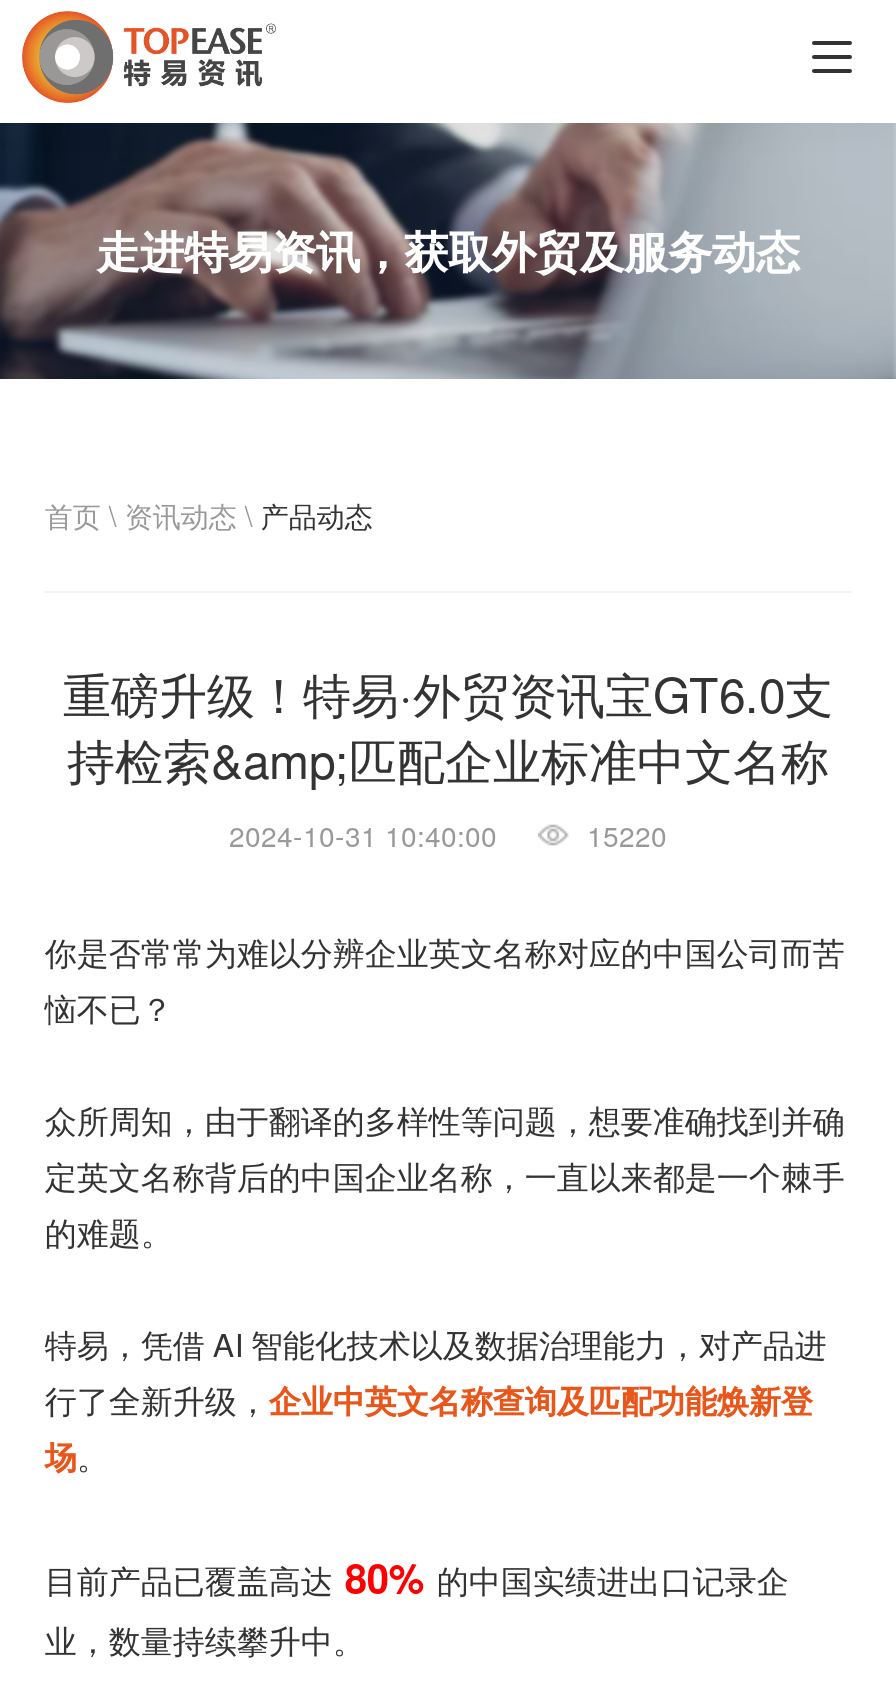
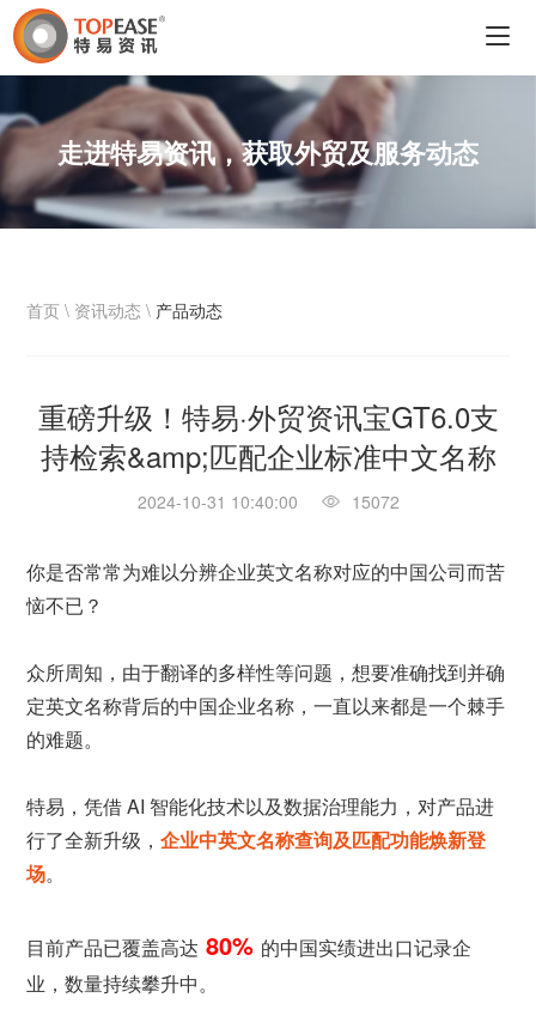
- 15220
+ 15072
